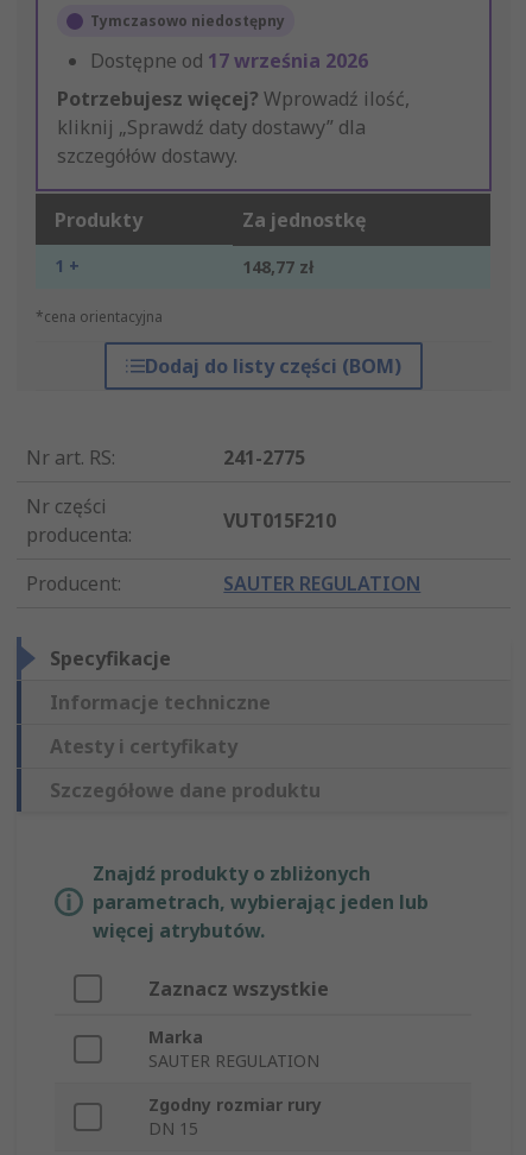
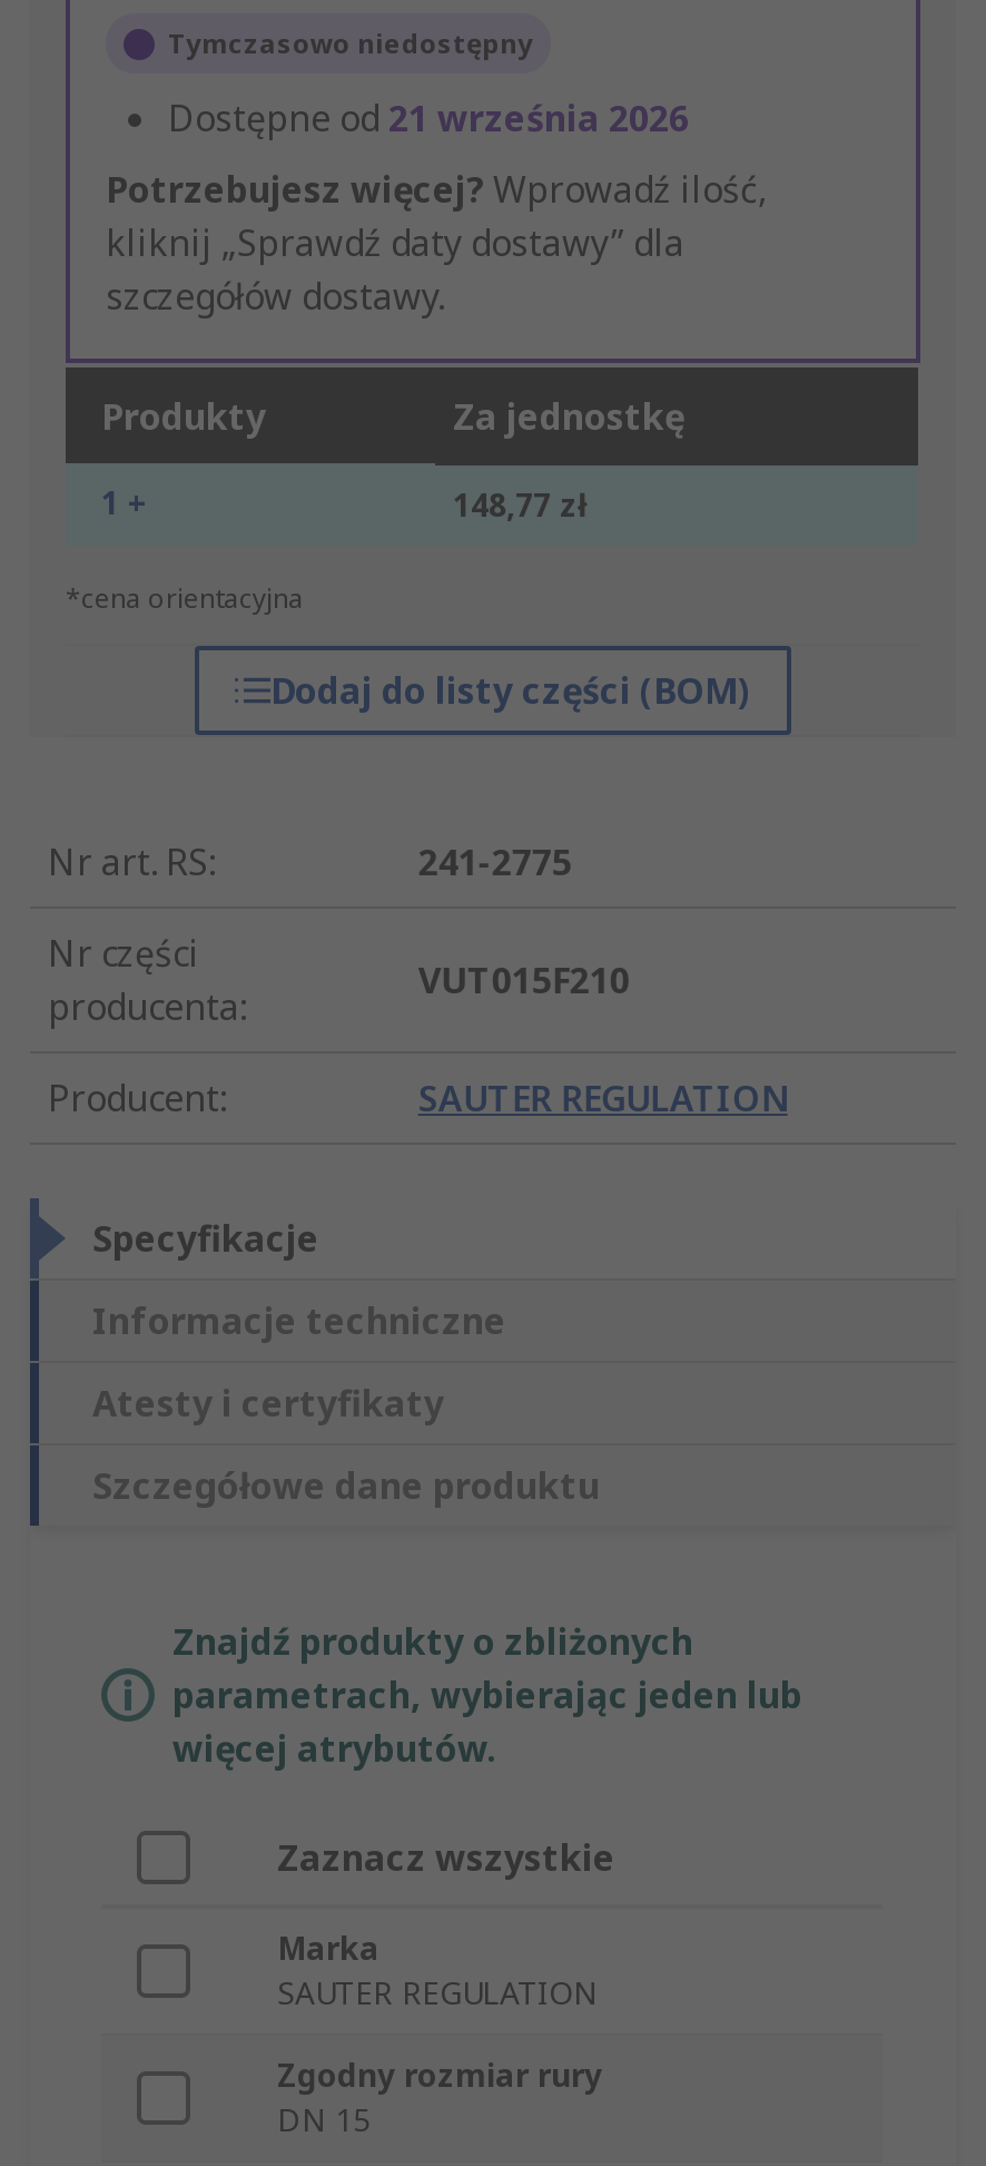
- Dostępne od 17 września 2026
+ Dostępne od 21 września 2026
